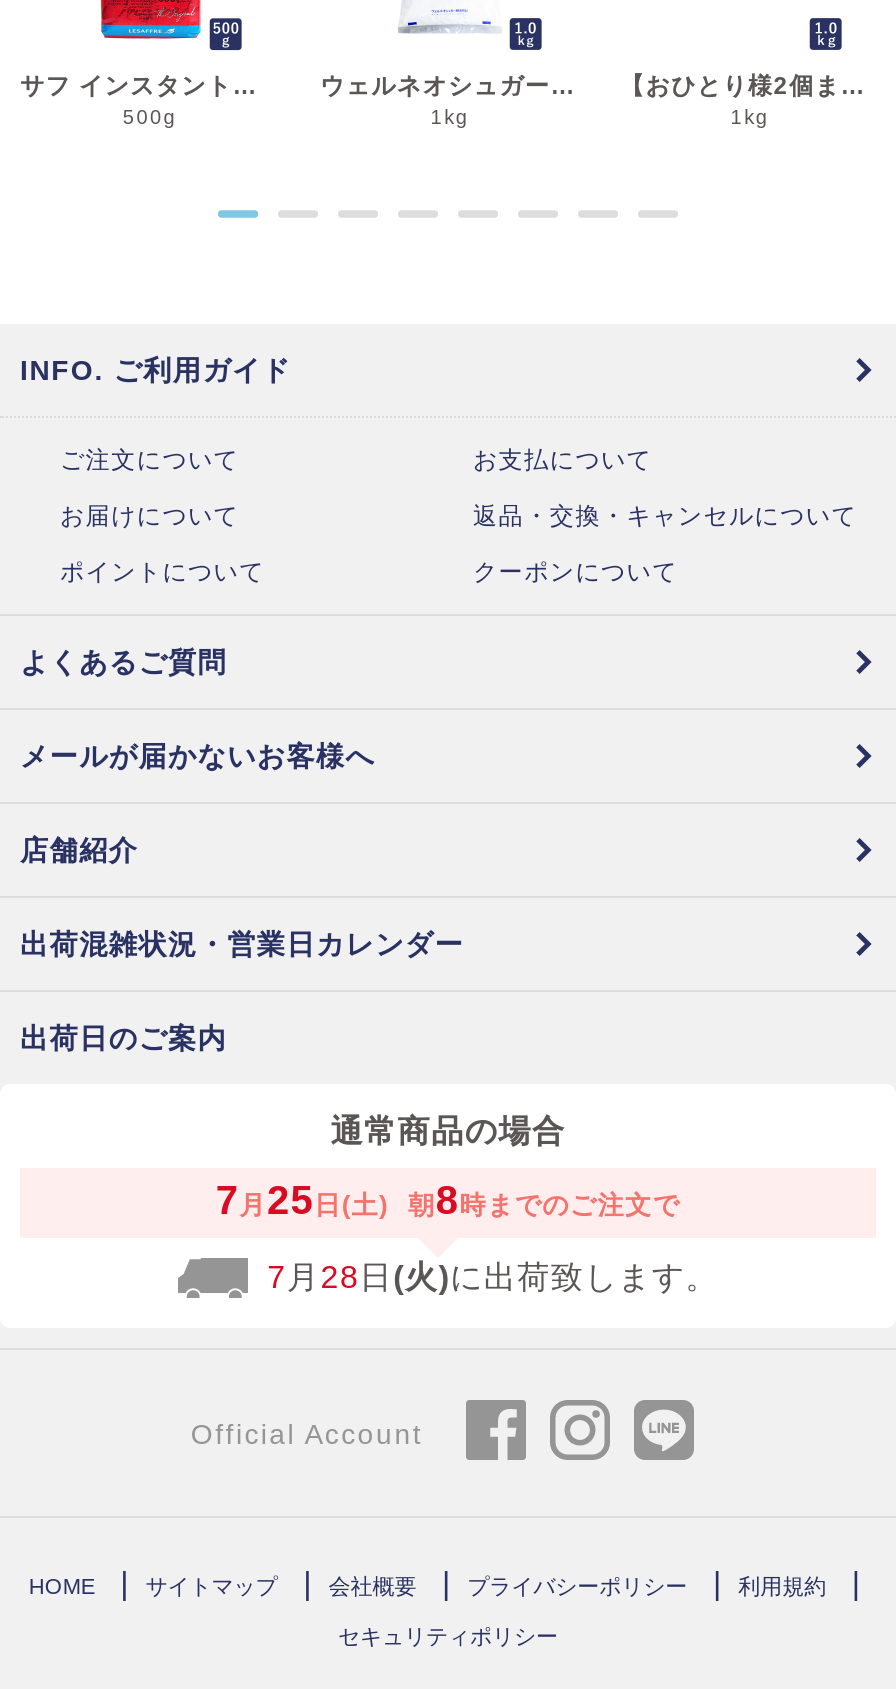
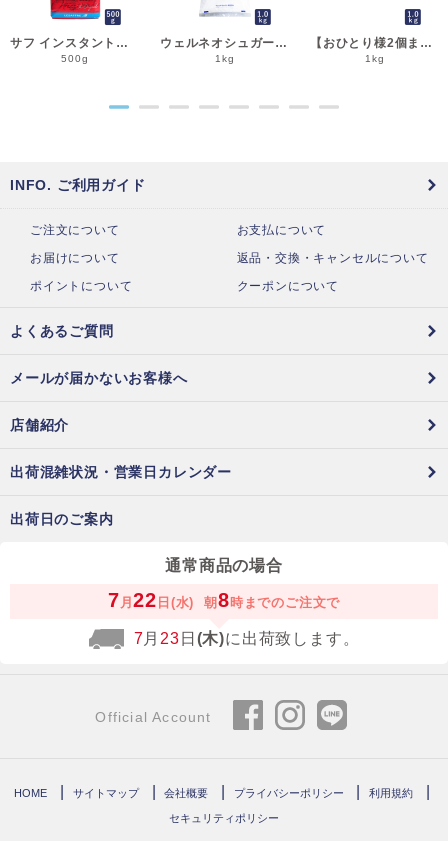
- 7月25日(土) 朝8時までのご注文で
+ 7月22日(水) 朝8時までのご注文で

- 7月28日(火)に出荷致します。
+ 7月23日(木)に出荷致します。
